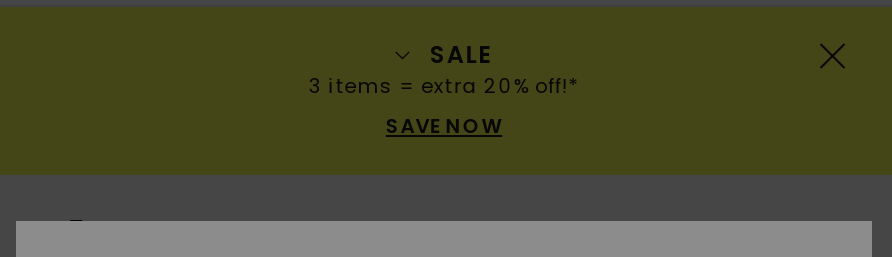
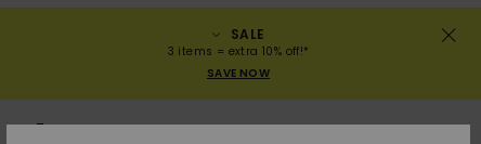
- 3 items = extra 20% off!*
+ 3 items = extra 10% off!*
